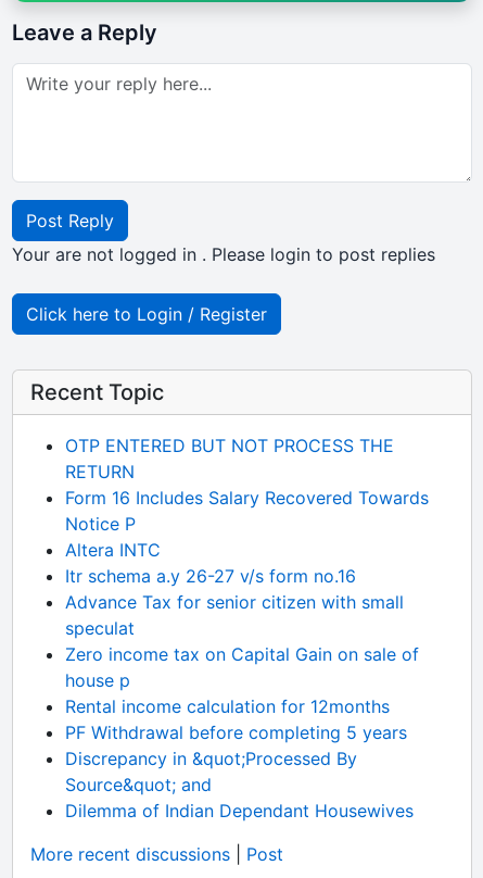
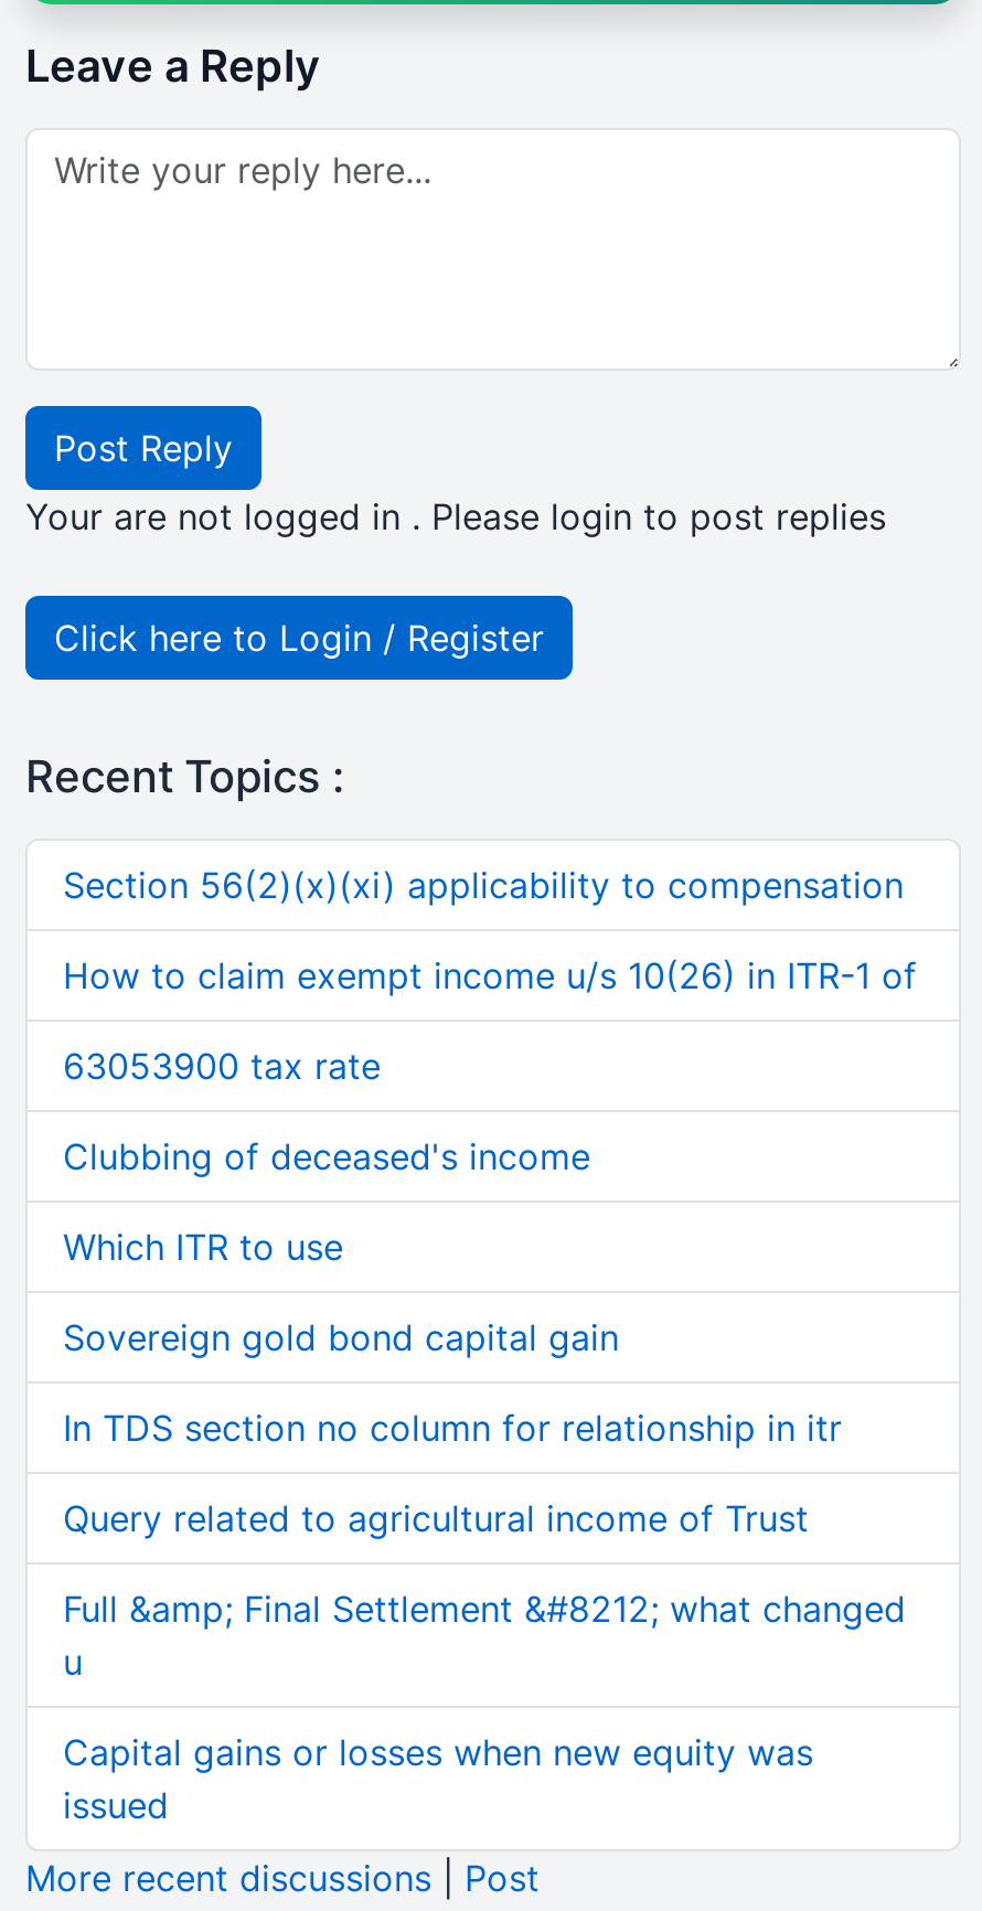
- Recent Topic
- OTP ENTERED BUT NOT PROCESS THE
- RETURN
- Form 16 Includes Salary Recovered Towards
- Notice P
- Altera INTC
- Itr schema a.y 26-27 v/s form no.16
- Advance Tax for senior citizen with small
- speculat
- Zero income tax on Capital Gain on sale of
- house p
- Rental income calculation for 12months
- PF Withdrawal before completing 5 years
- Discrepancy in &quot;Processed By
- Source&quot; and
- Dilemma of Indian Dependant Housewives
+ Recent Topics :
+ Section 56(2)(x)(xi) applicability to compensation
+ How to claim exempt income u/s 10(26) in ITR-1 of
+ 63053900 tax rate
+ Clubbing of deceased's income
+ Which ITR to use
+ Sovereign gold bond capital gain
+ In TDS section no column for relationship in itr
+ Query related to agricultural income of Trust
+ Full &amp; Final Settlement &#8212; what changed
+ u
+ Capital gains or losses when new equity was
+ issued
